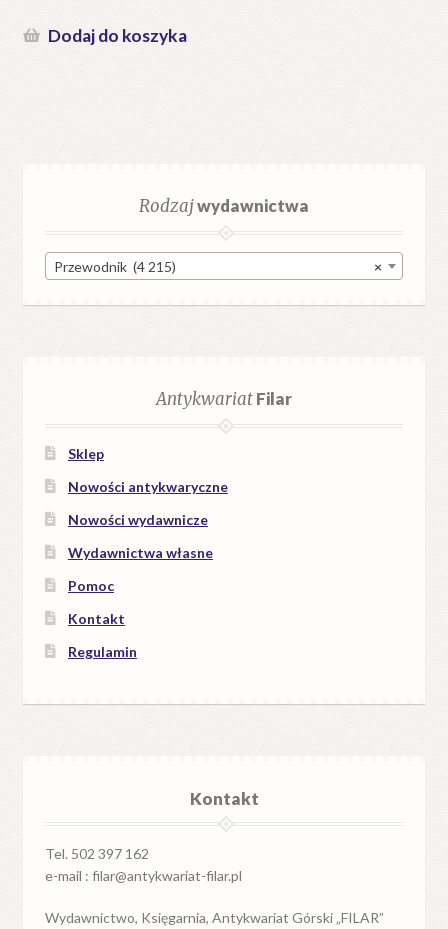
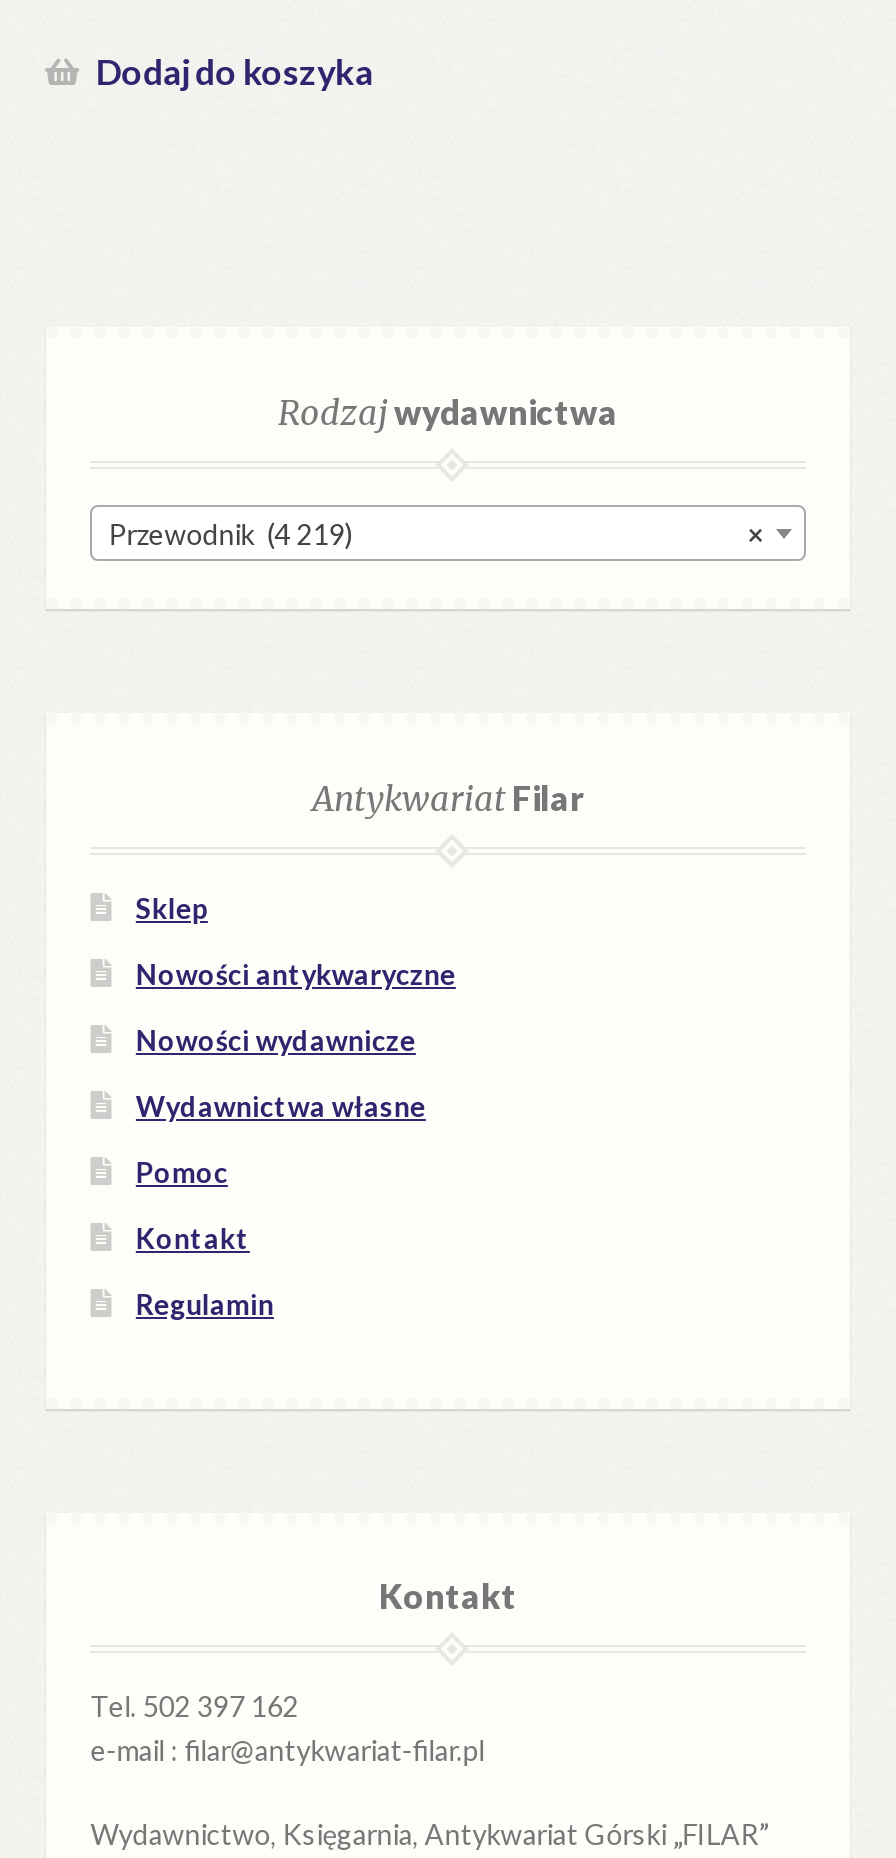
- Przewodnik (4 215)
+ Przewodnik (4 219)
